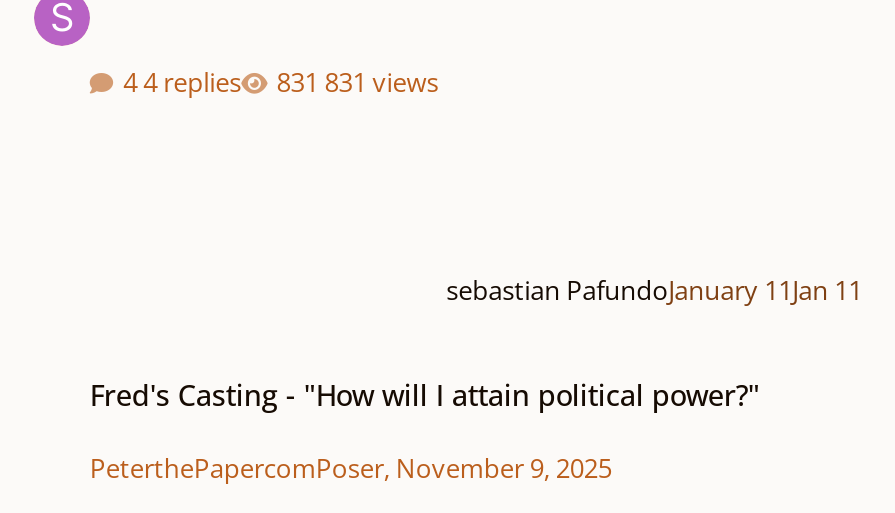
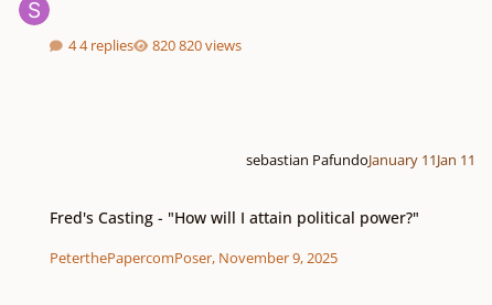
- 831 views
+ 820 views
